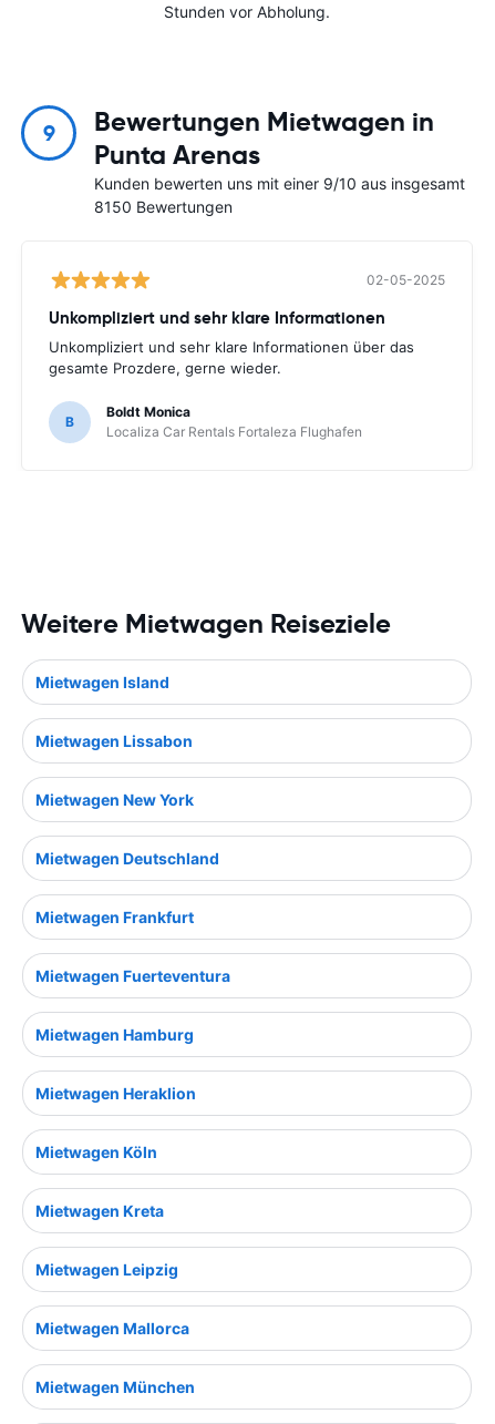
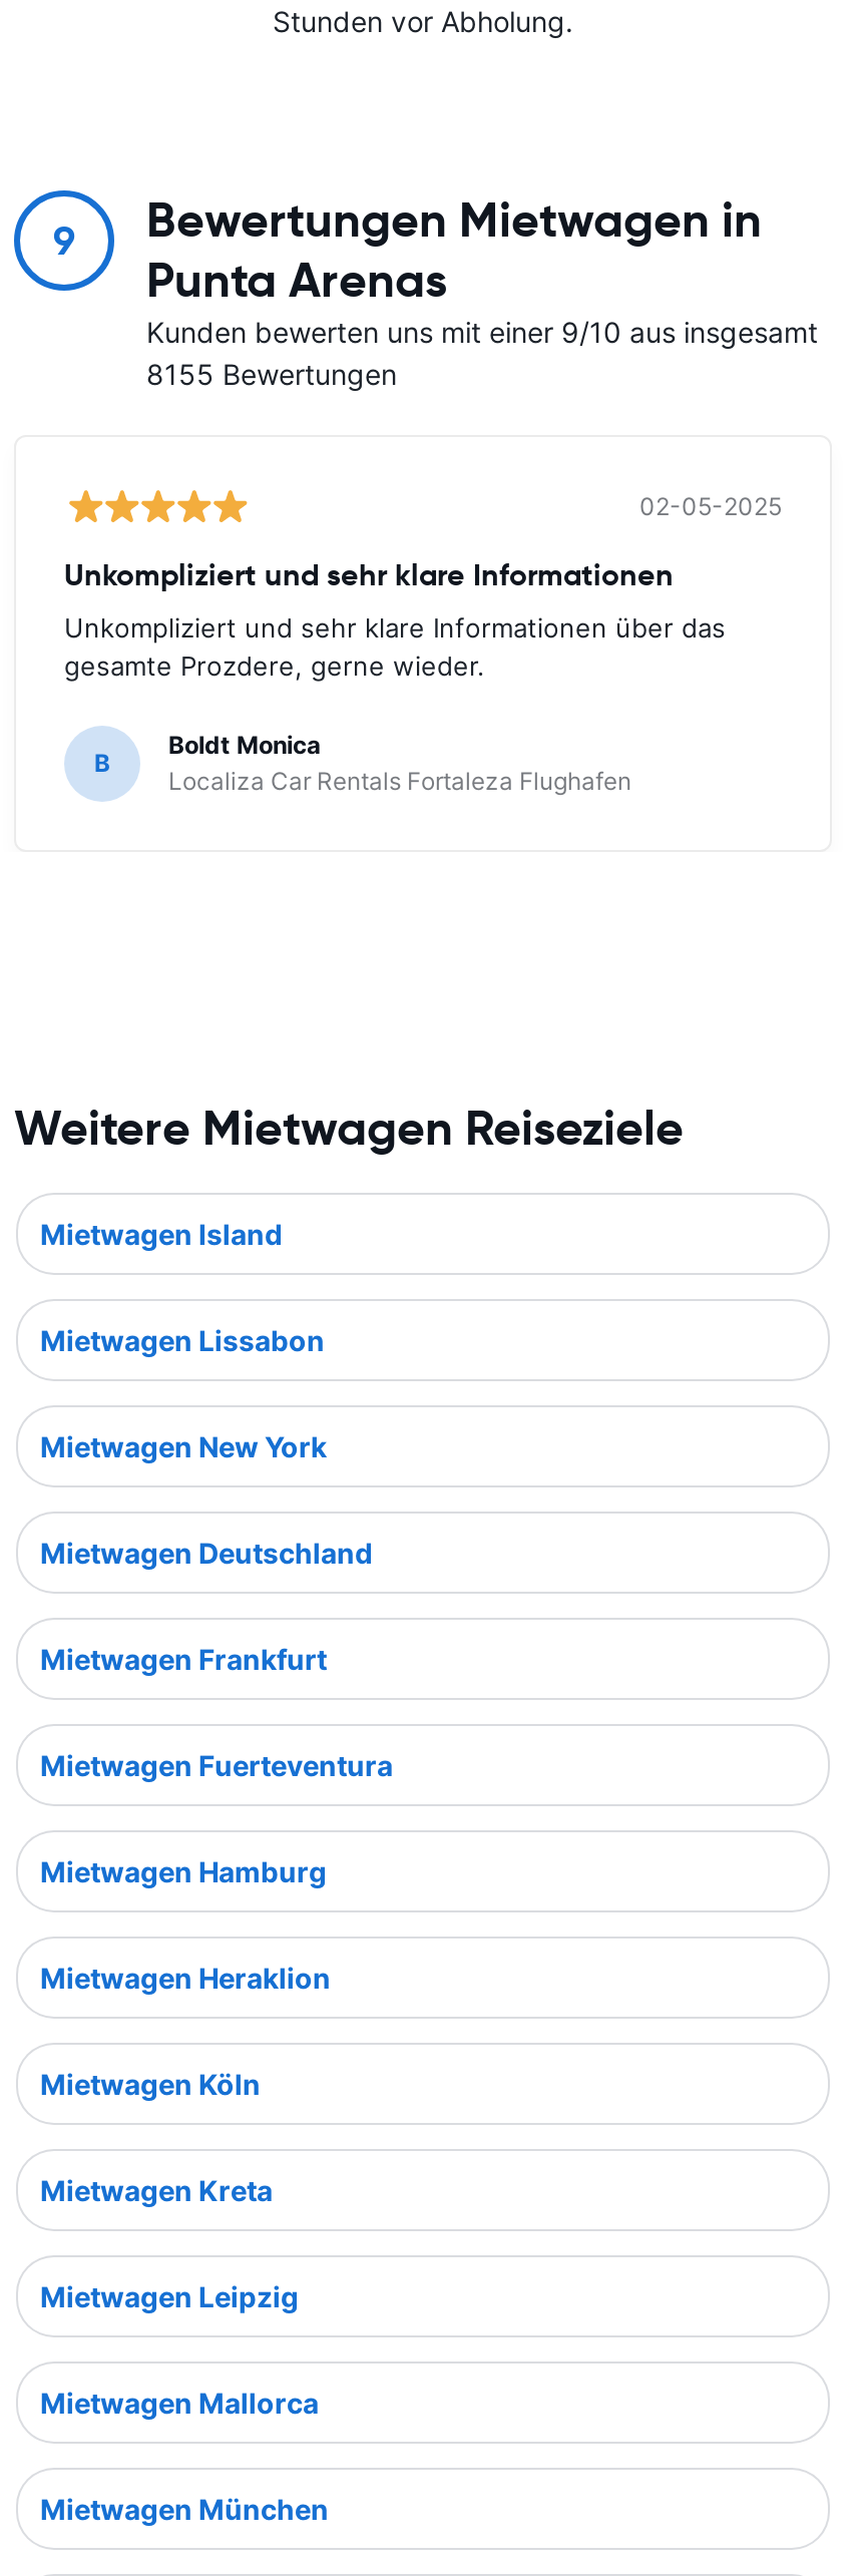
- 8150 Bewertungen
+ 8155 Bewertungen
